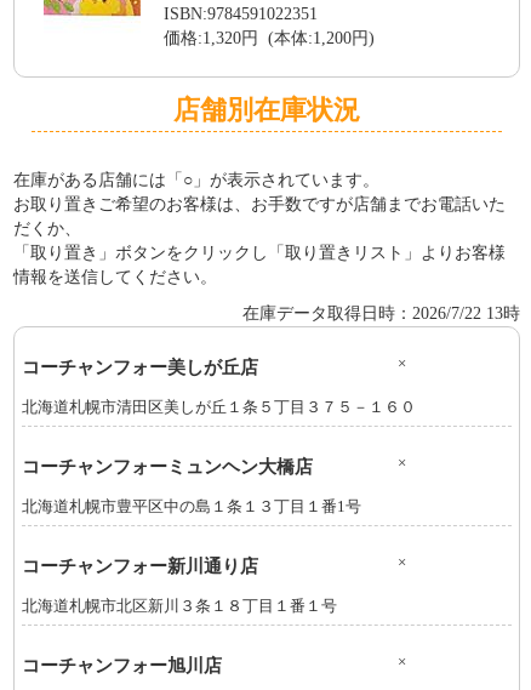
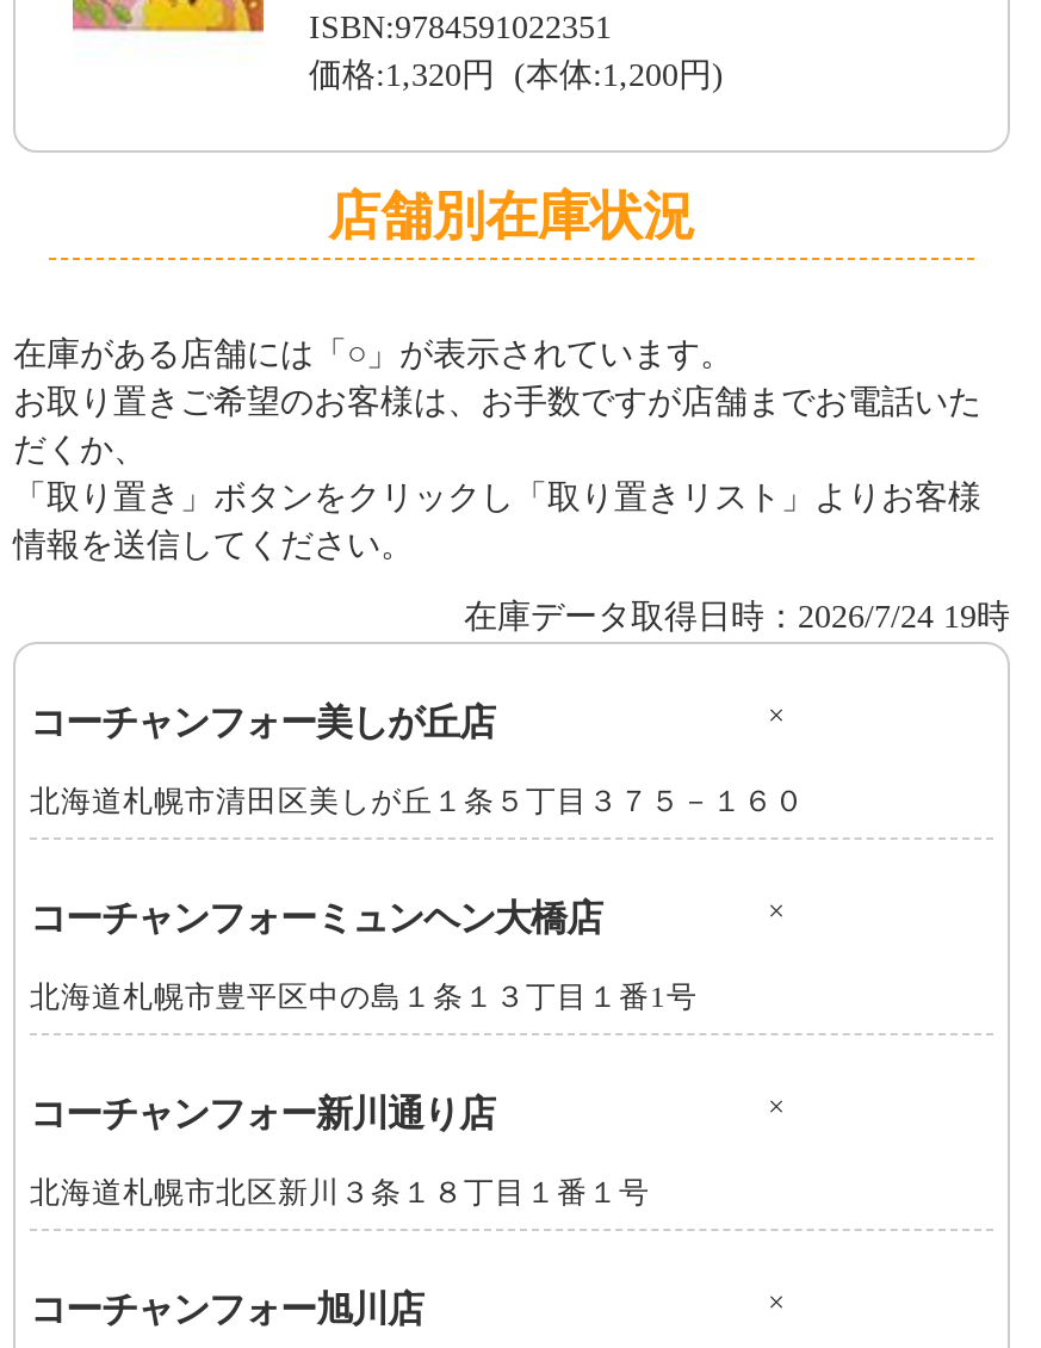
- 在庫データ取得日時：2026/7/22 13時
+ 在庫データ取得日時：2026/7/24 19時
